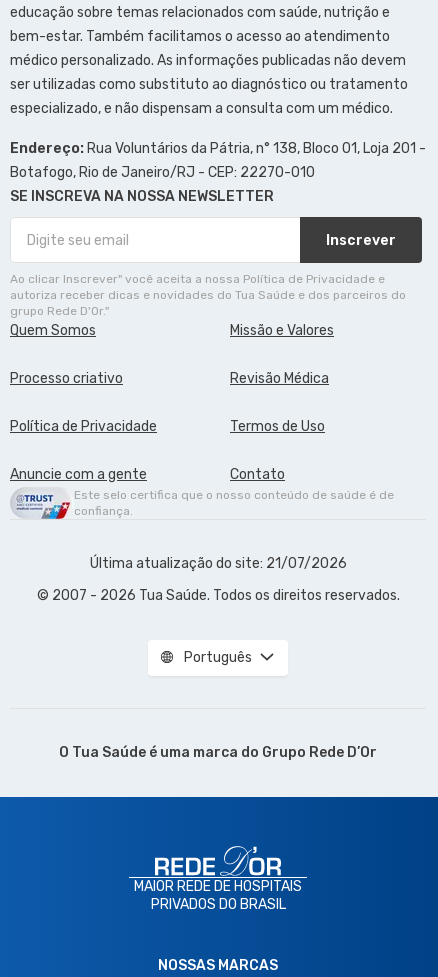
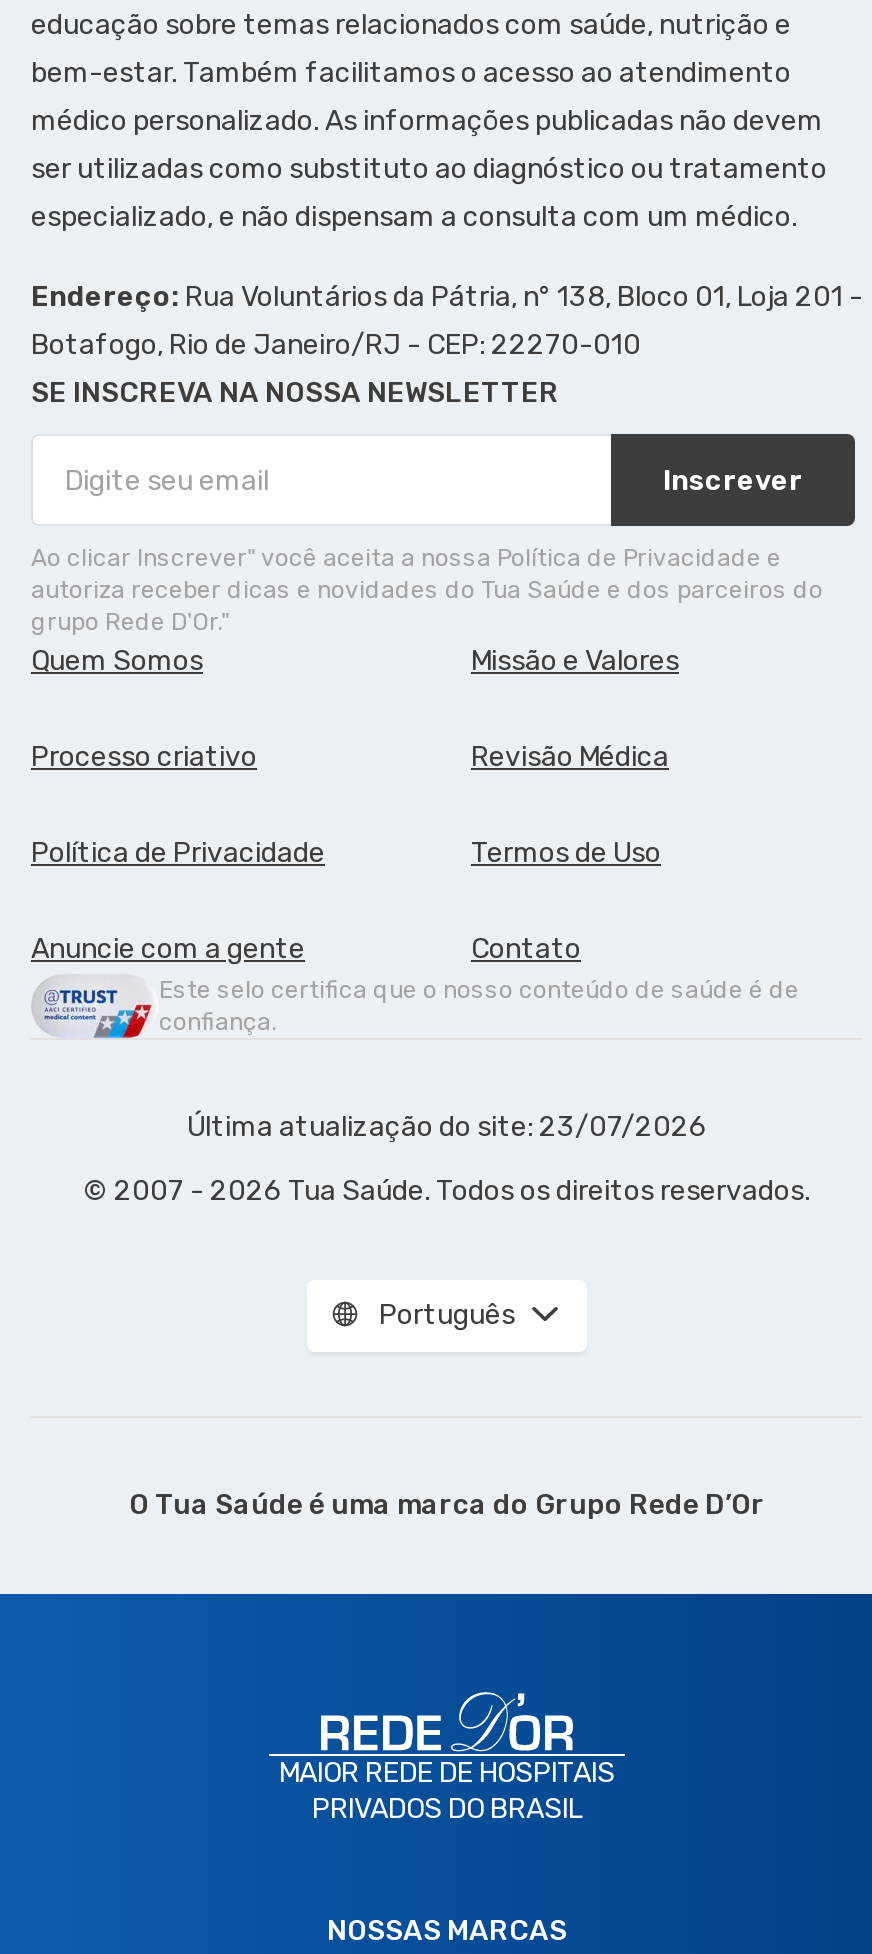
- Última atualização do site: 21/07/2026
+ Última atualização do site: 23/07/2026
